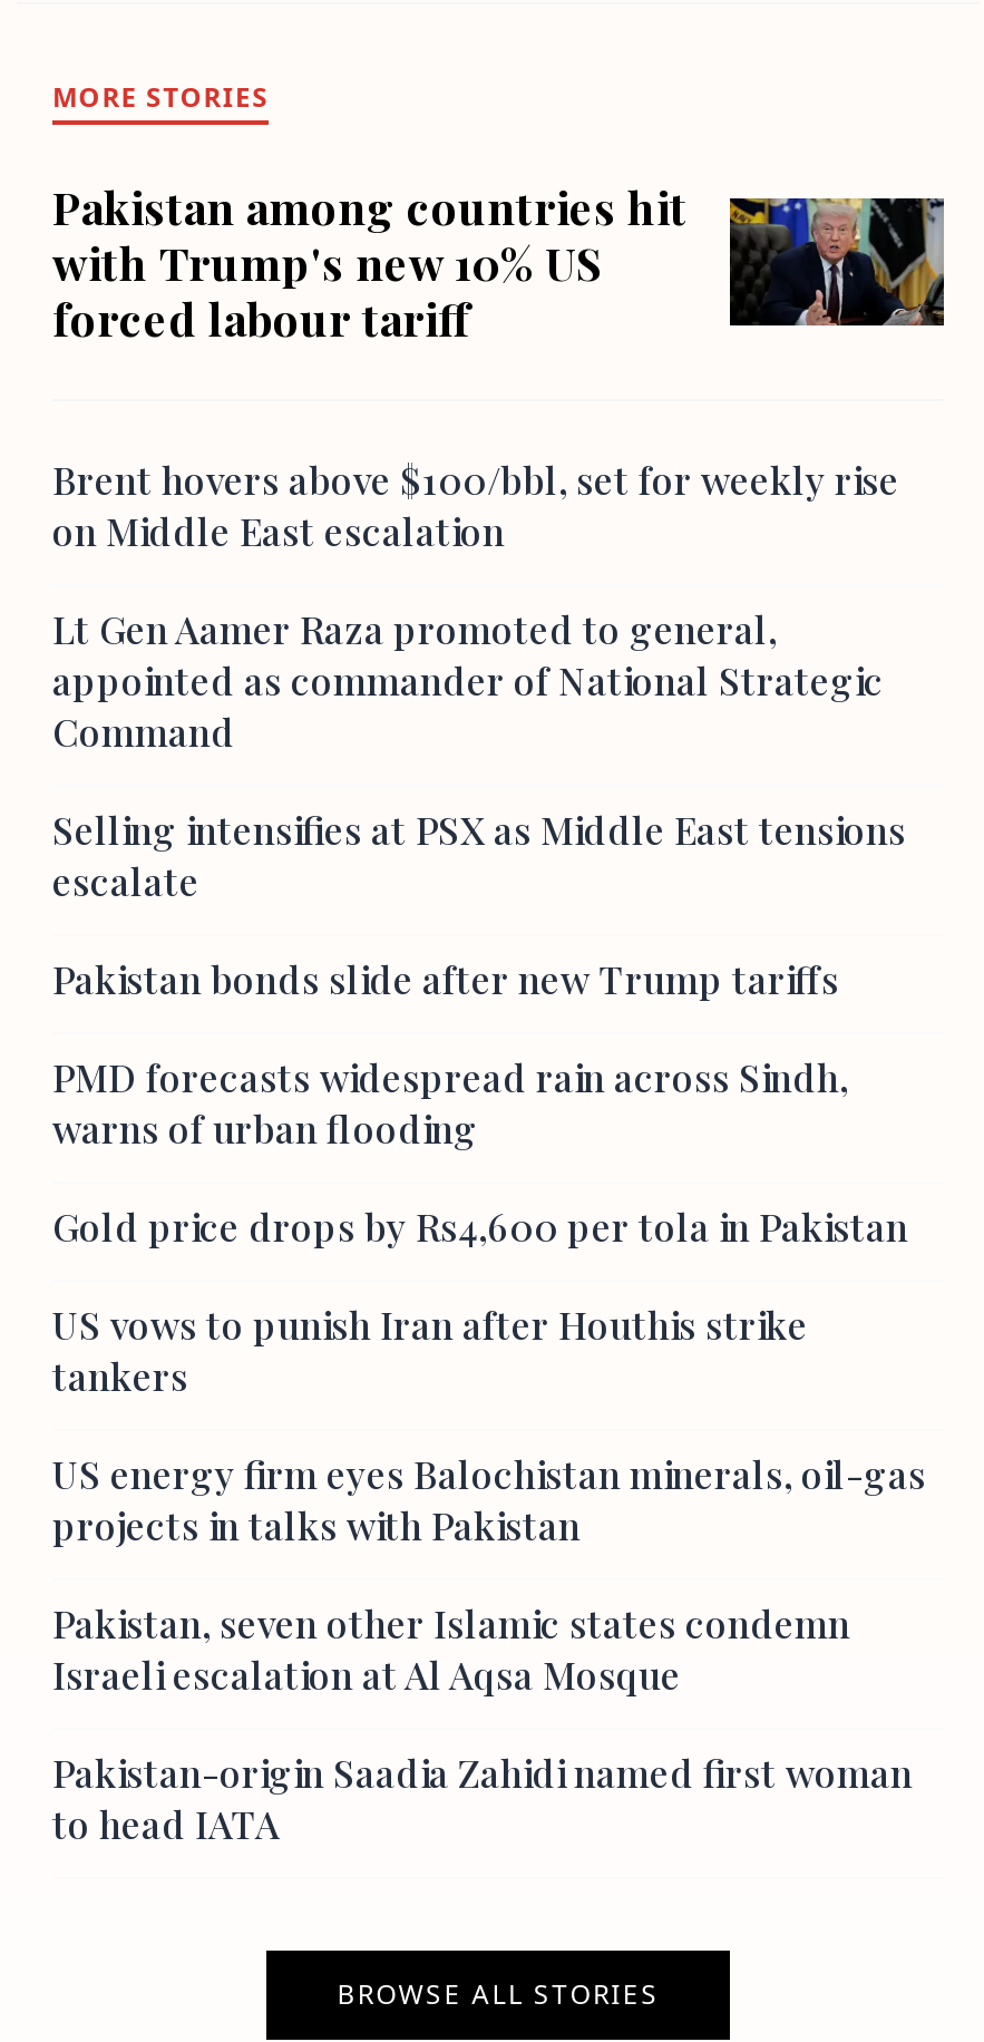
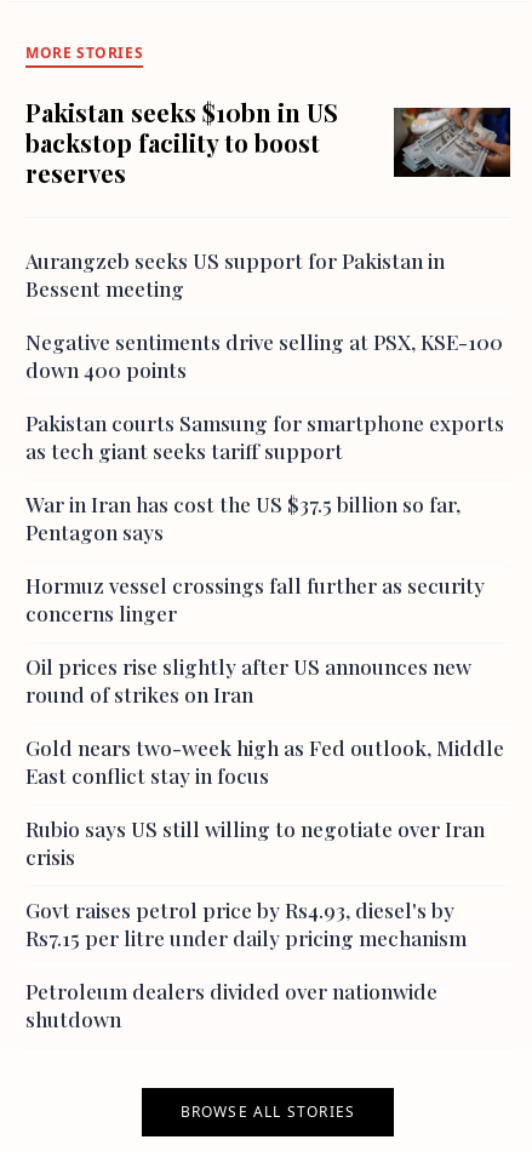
- Pakistan among countries hit
- with Trump's new 10% US
- forced labour tariff
+ Pakistan seeks $10bn in US
+ backstop facility to boost
+ reserves

- [image]
+ [image]

- Brent hovers above $100/bbl, set for weekly rise
- on Middle East escalation
+ Aurangzeb seeks US support for Pakistan in
+ Bessent meeting

- Lt Gen Aamer Raza promoted to general,
- appointed as commander of National Strategic
- Command
+ Negative sentiments drive selling at PSX, KSE-100
+ down 400 points

- Selling intensifies at PSX as Middle East tensions
- escalate
+ Pakistan courts Samsung for smartphone exports
+ as tech giant seeks tariff support

- Pakistan bonds slide after new Trump tariffs
+ War in Iran has cost the US $37.5 billion so far,
+ Pentagon says

- PMD forecasts widespread rain across Sindh,
- warns of urban flooding
+ Hormuz vessel crossings fall further as security
+ concerns linger

- Gold price drops by Rs4,600 per tola in Pakistan
+ Oil prices rise slightly after US announces new
+ round of strikes on Iran

- US vows to punish Iran after Houthis strike
- tankers
+ Gold nears two-week high as Fed outlook, Middle
+ East conflict stay in focus

- US energy firm eyes Balochistan minerals, oil-gas
- projects in talks with Pakistan
+ Rubio says US still willing to negotiate over Iran
+ crisis

- Pakistan, seven other Islamic states condemn
- Israeli escalation at Al Aqsa Mosque
+ Govt raises petrol price by Rs4.93, diesel's by
+ Rs7.15 per litre under daily pricing mechanism

- Pakistan-origin Saadia Zahidi named first woman
- to head IATA
+ Petroleum dealers divided over nationwide
+ shutdown
